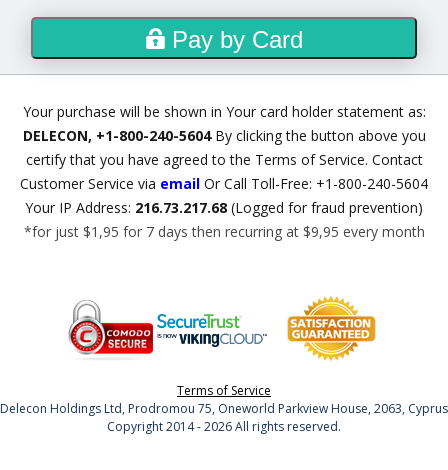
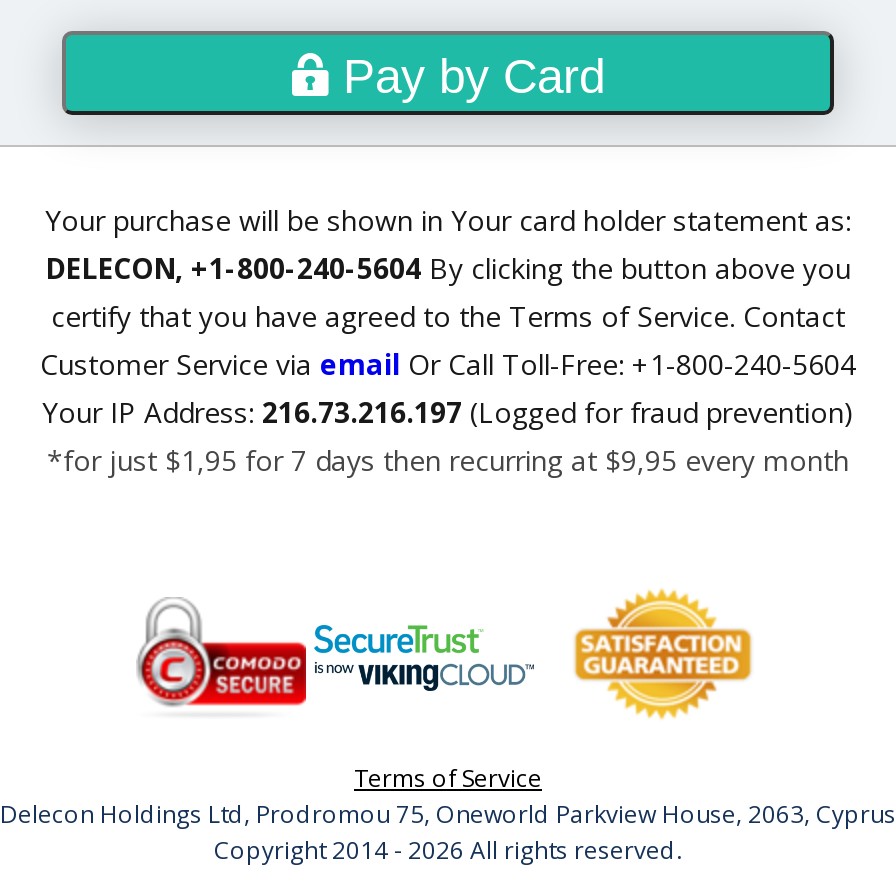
- Your IP Address: 216.73.217.68 (Logged for fraud prevention)
+ Your IP Address: 216.73.216.197 (Logged for fraud prevention)
